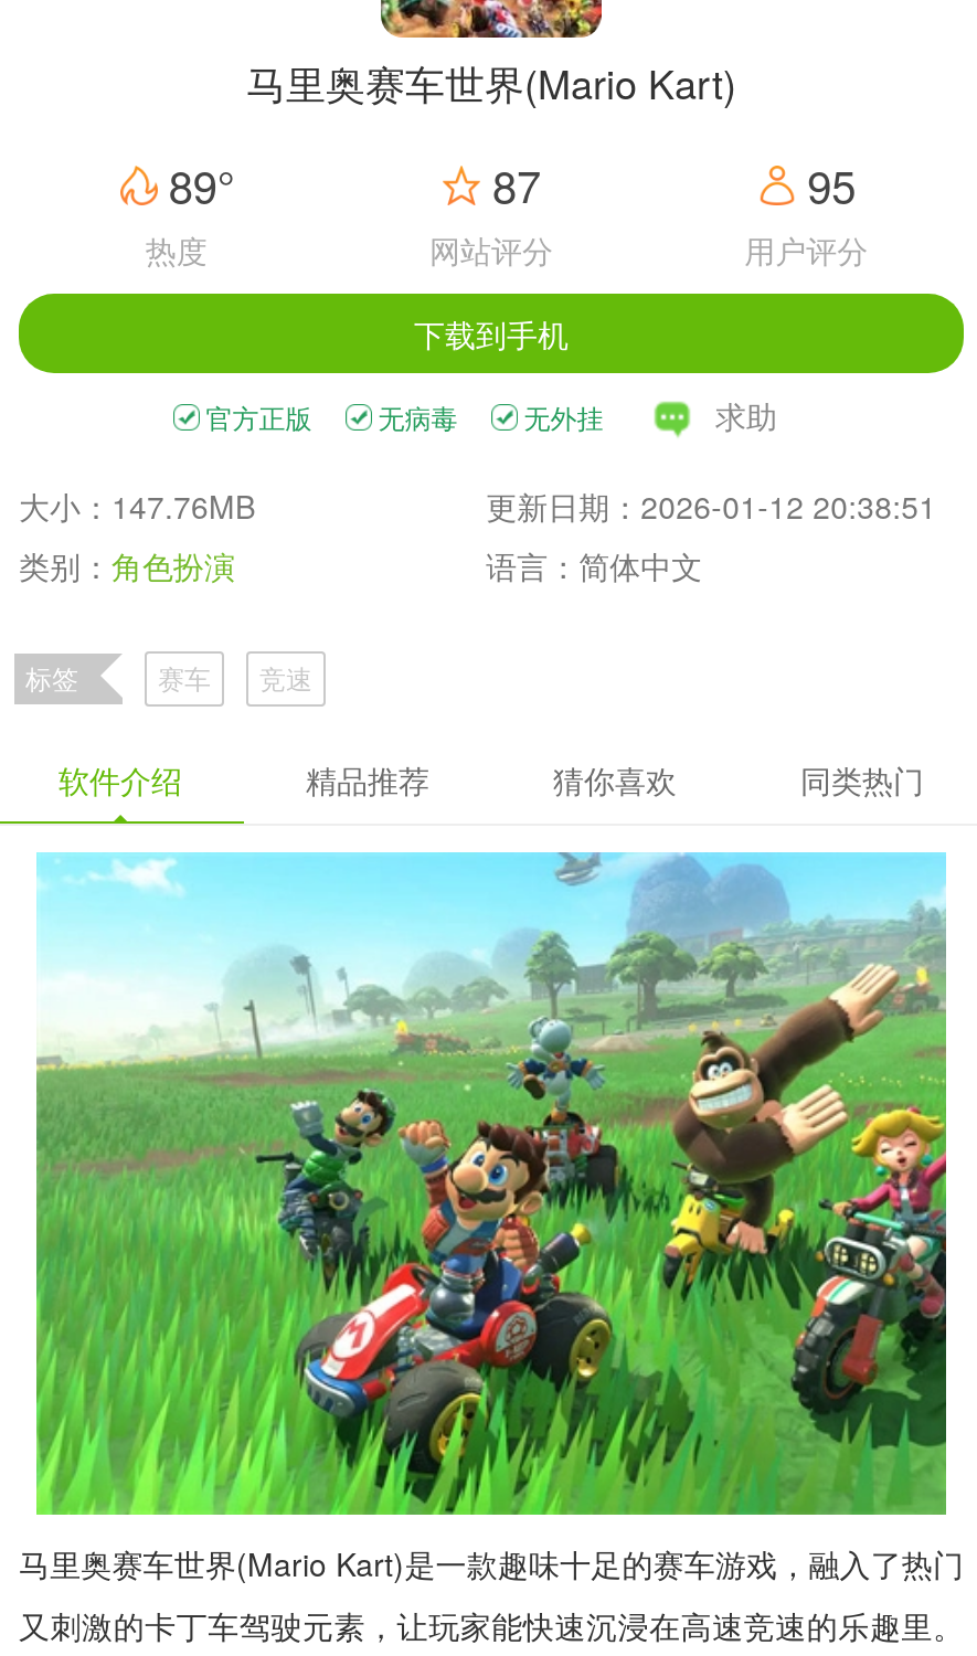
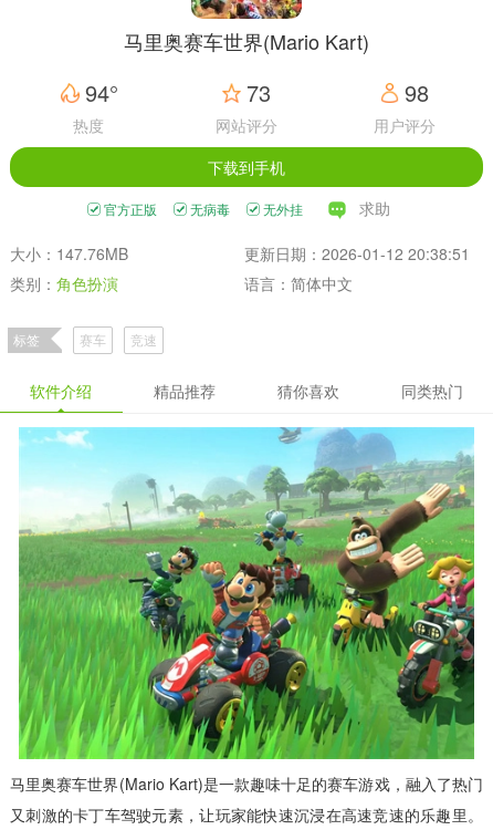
- 89°
+ 94°

- 87
+ 73

- 95
+ 98
